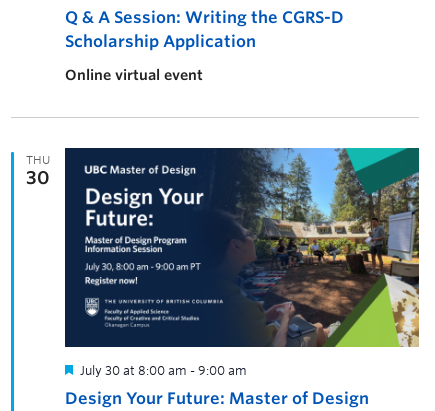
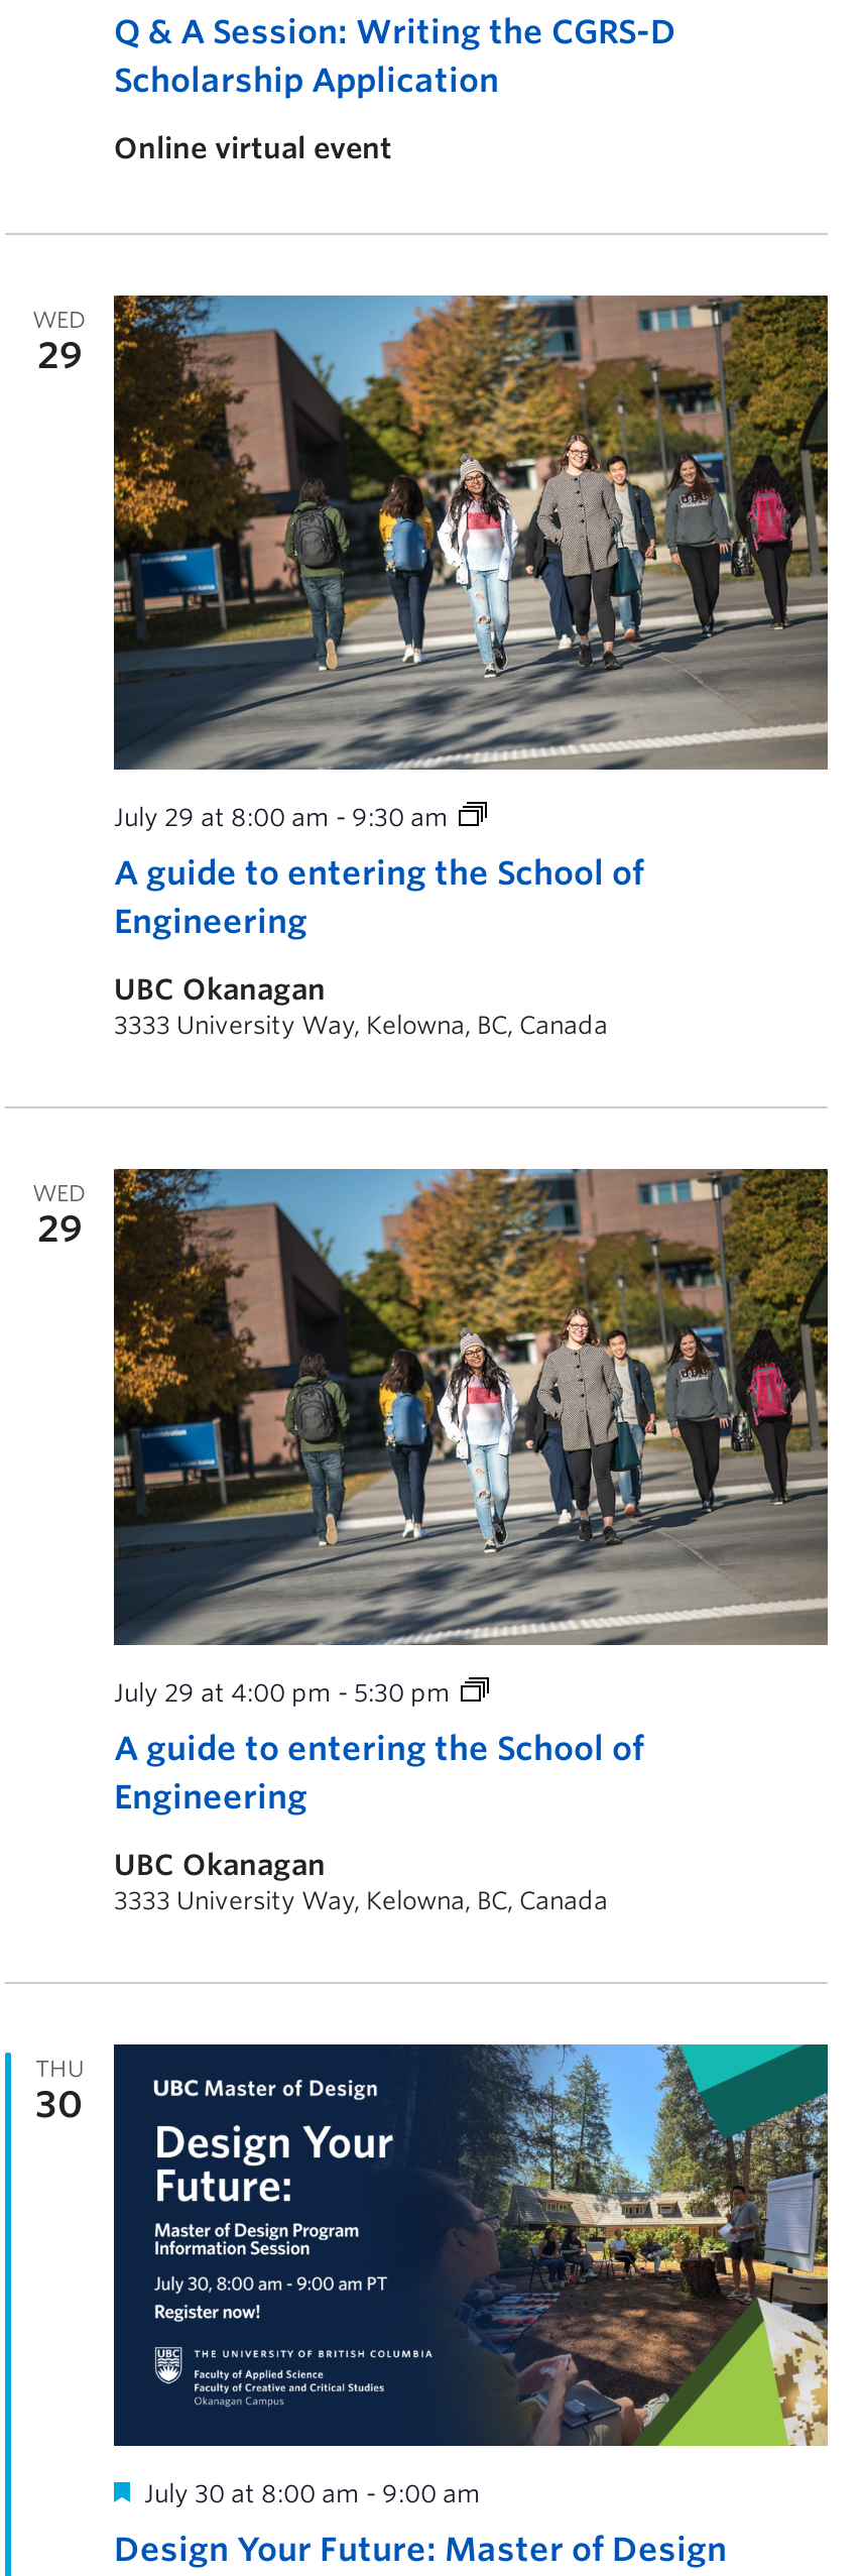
+ [image]
+ WED
+ 29

+ [image]
+ WED
+ 29

+ A guide to entering the School of
+ Engineering

+ July 29 at 8:00 am - 9:30 am

+ UBC Okanagan
+ 3333 University Way, Kelowna, BC, Canada

+ A guide to entering the School of
+ Engineering

+ July 29 at 4:00 pm - 5:30 pm

+ UBC Okanagan
+ 3333 University Way, Kelowna, BC, Canada
